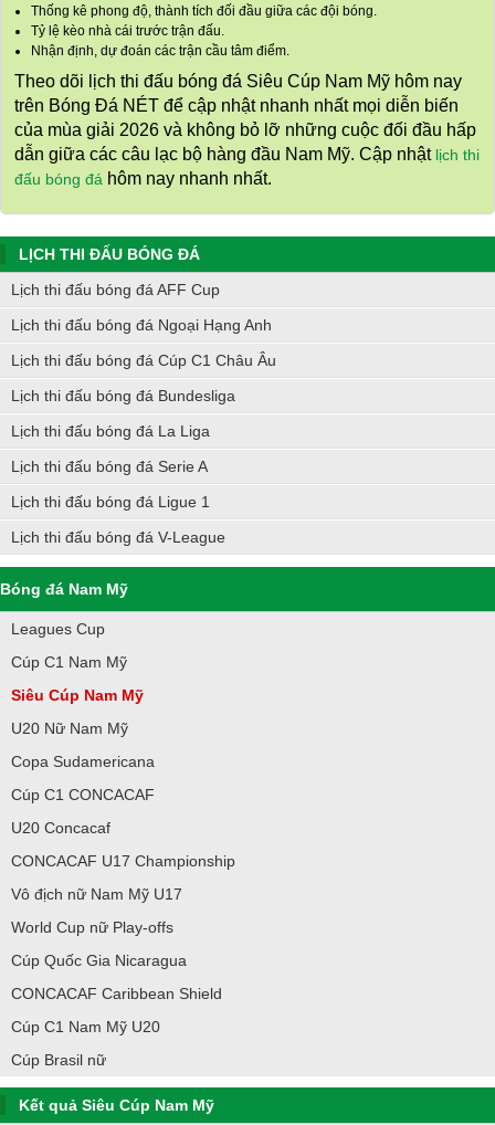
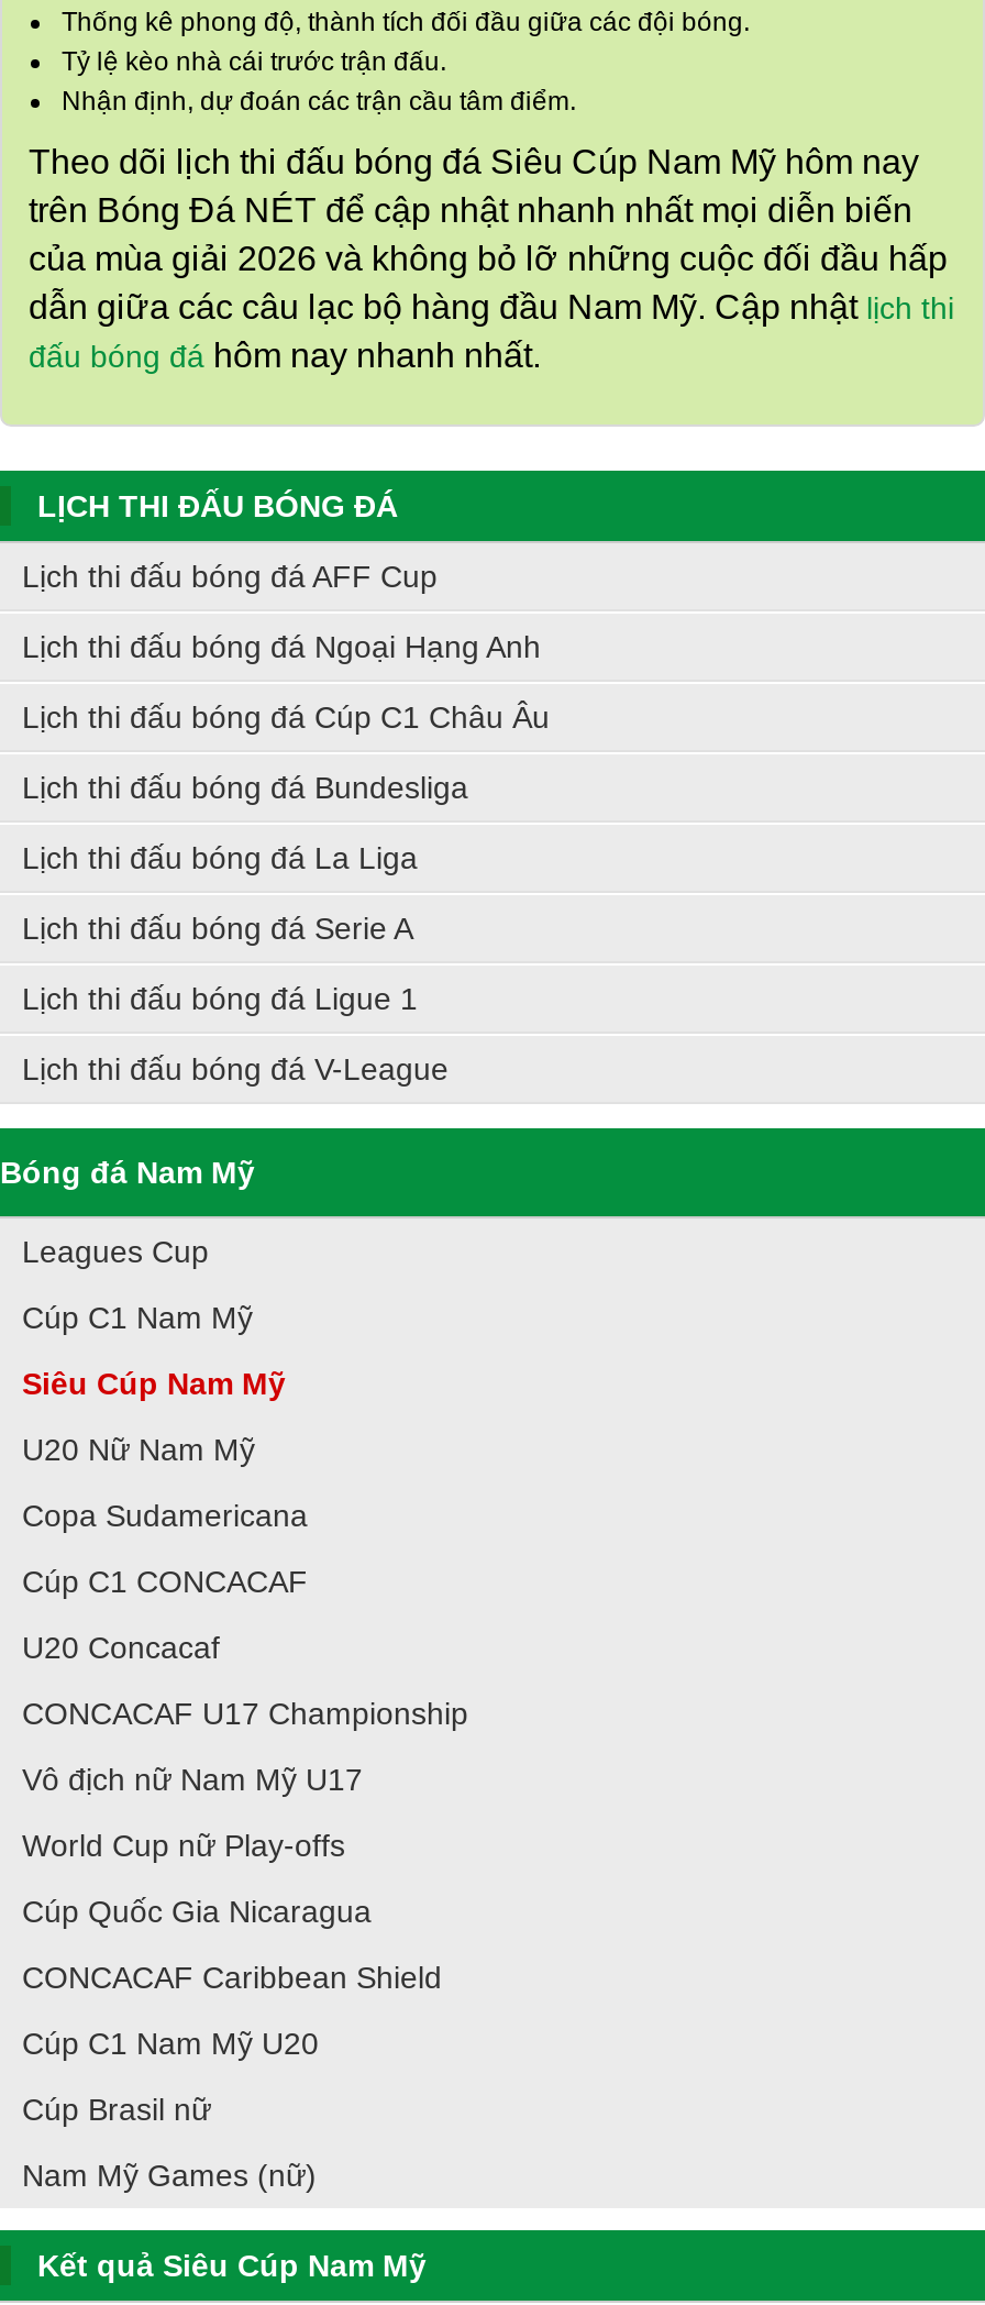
+ Nam Mỹ Games (nữ)
